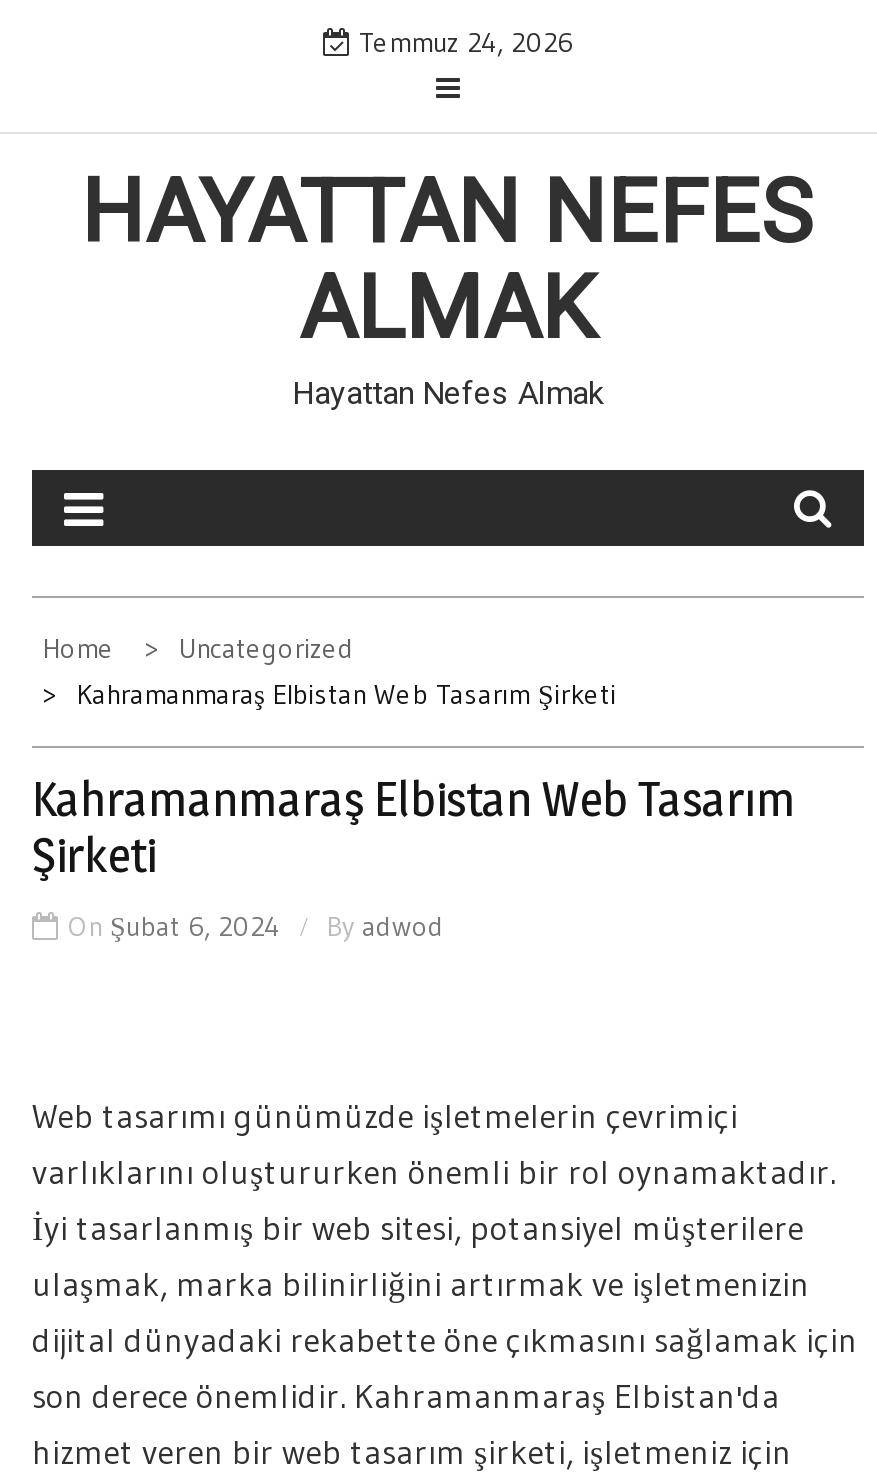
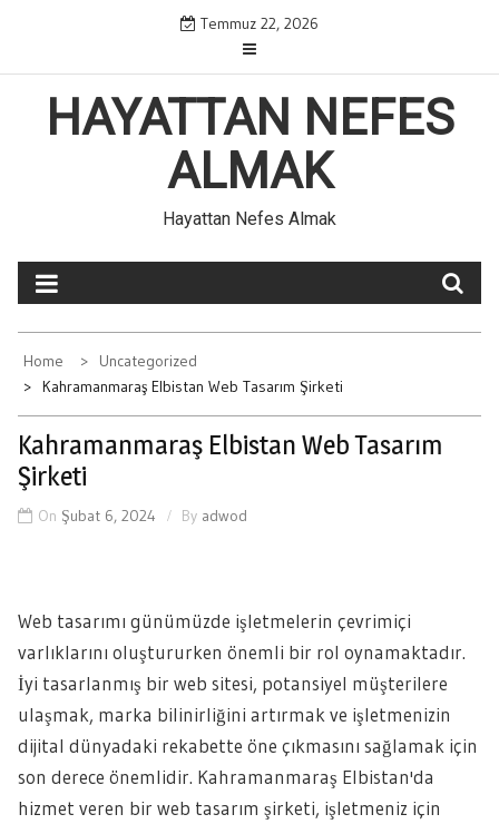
- Temmuz 24, 2026
+ Temmuz 22, 2026
